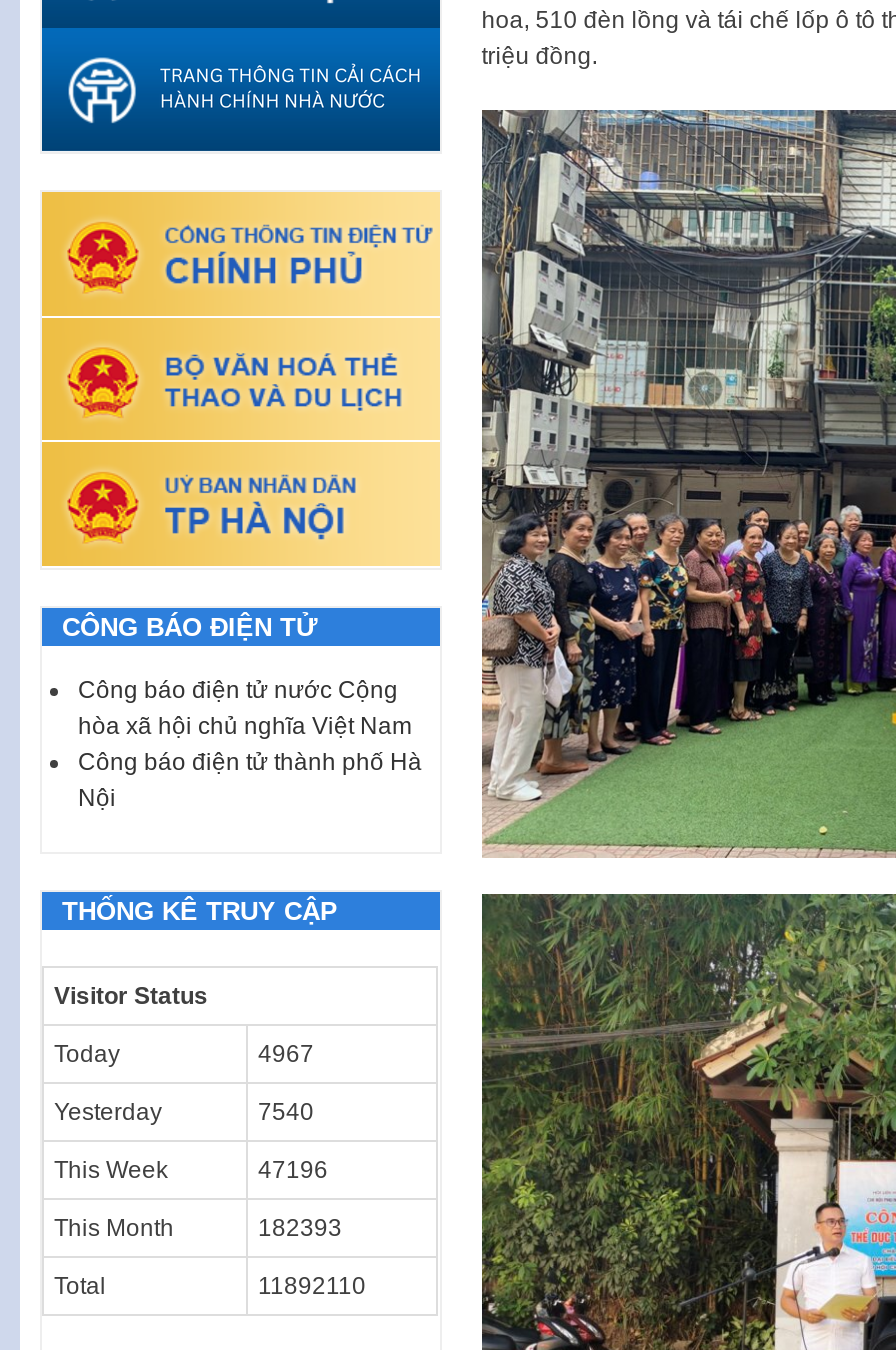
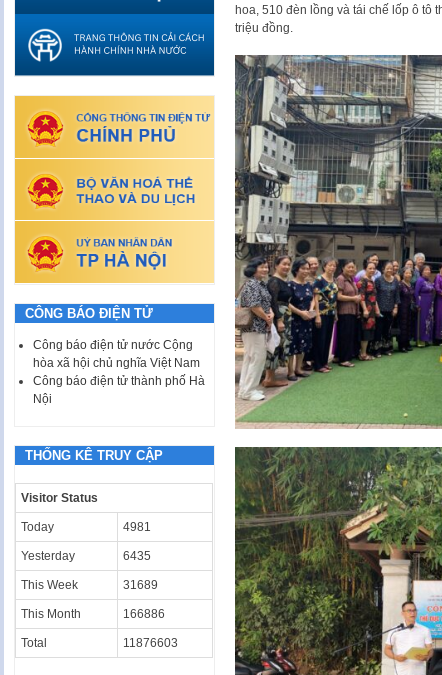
- 4967
+ 4981

- 7540
+ 6435

- 47196
+ 31689

- 182393
+ 166886

- 11892110
+ 11876603
